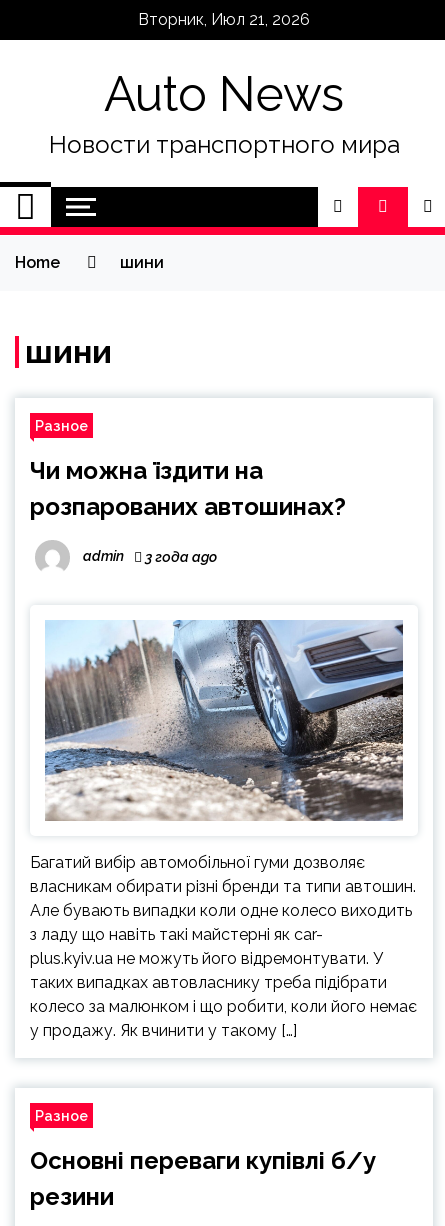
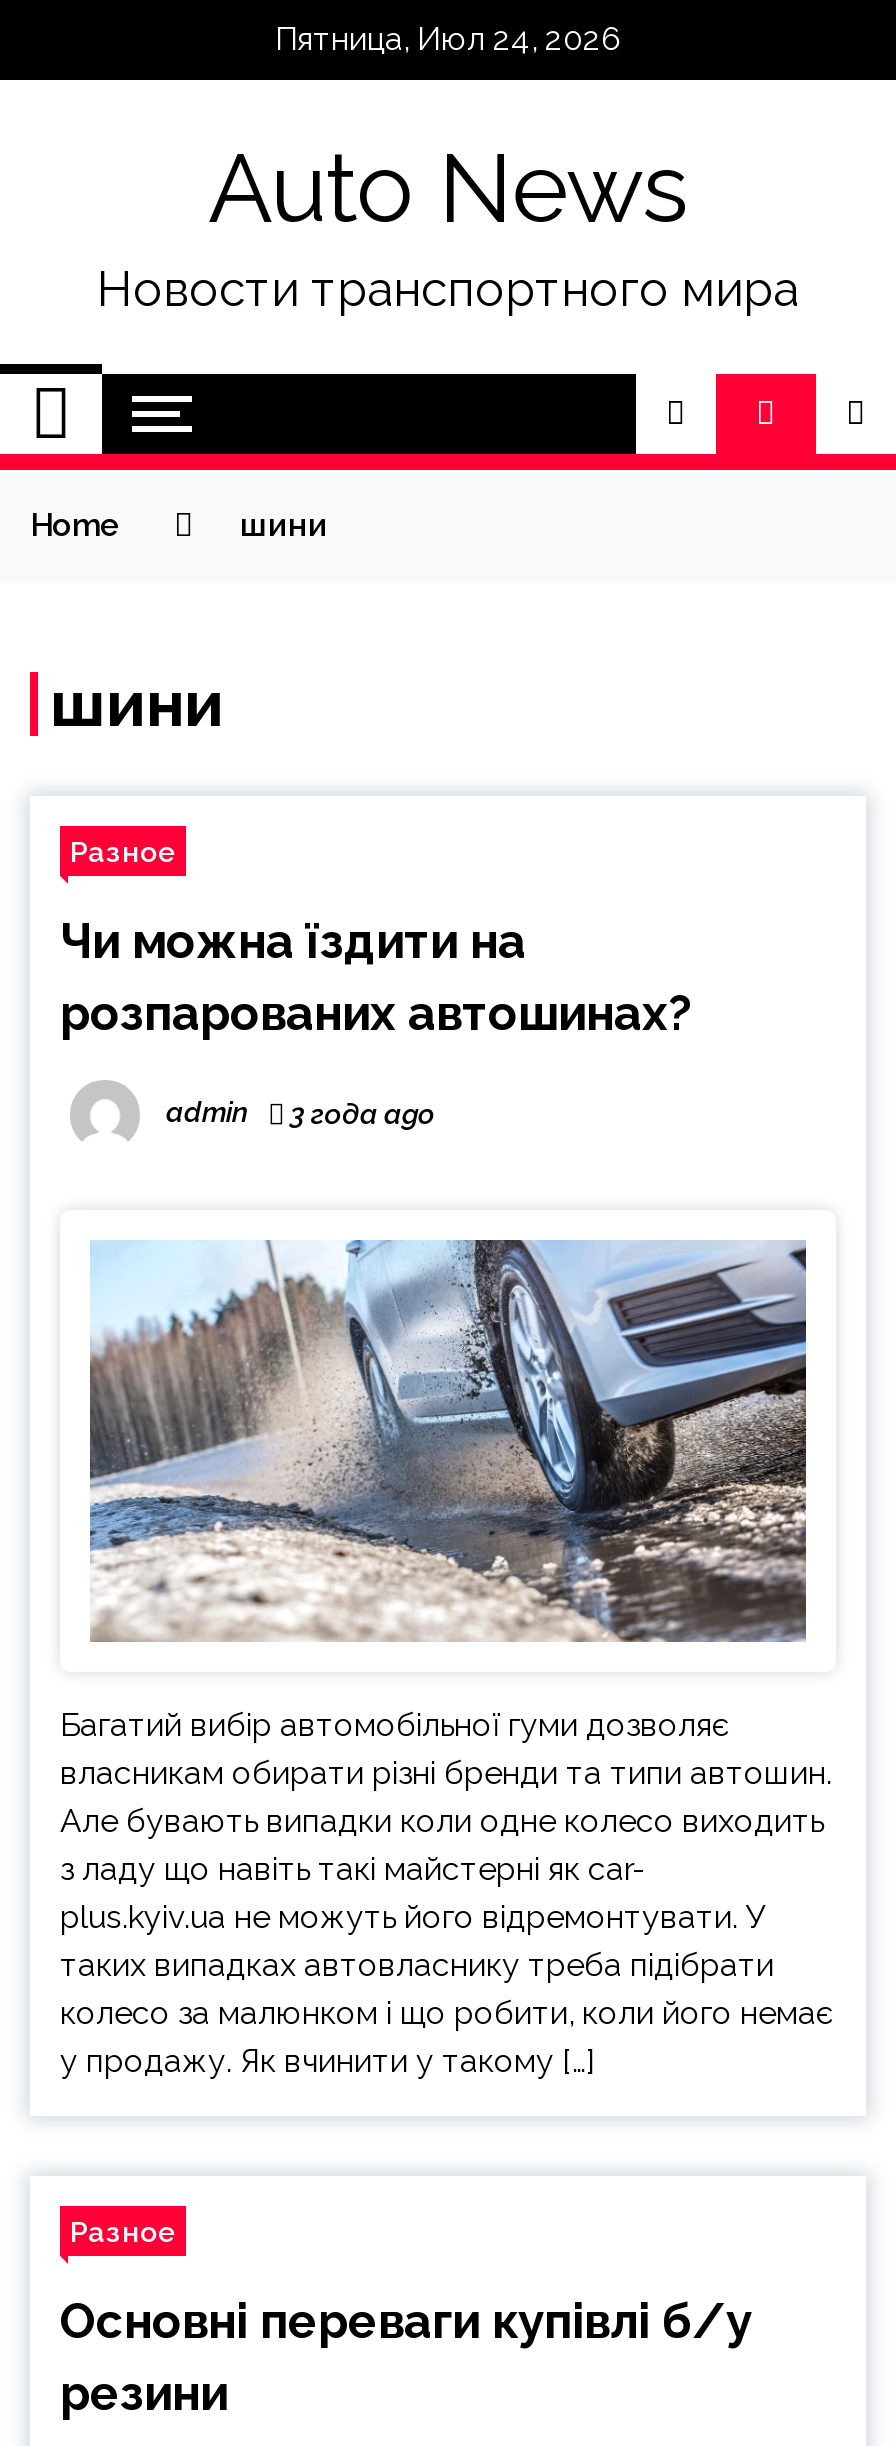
- Вторник, Июл 21, 2026
+ Пятница, Июл 24, 2026
